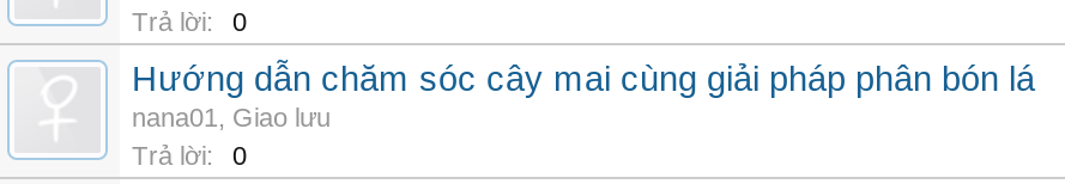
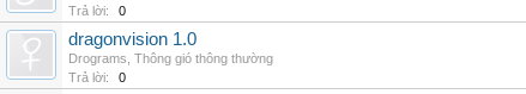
- Hướng dẫn chăm sóc cây mai cùng giải pháp phân bón lá
- nana01, Giao lưu
+ dragonvision 1.0
+ Drograms, Thông gió thông thường
